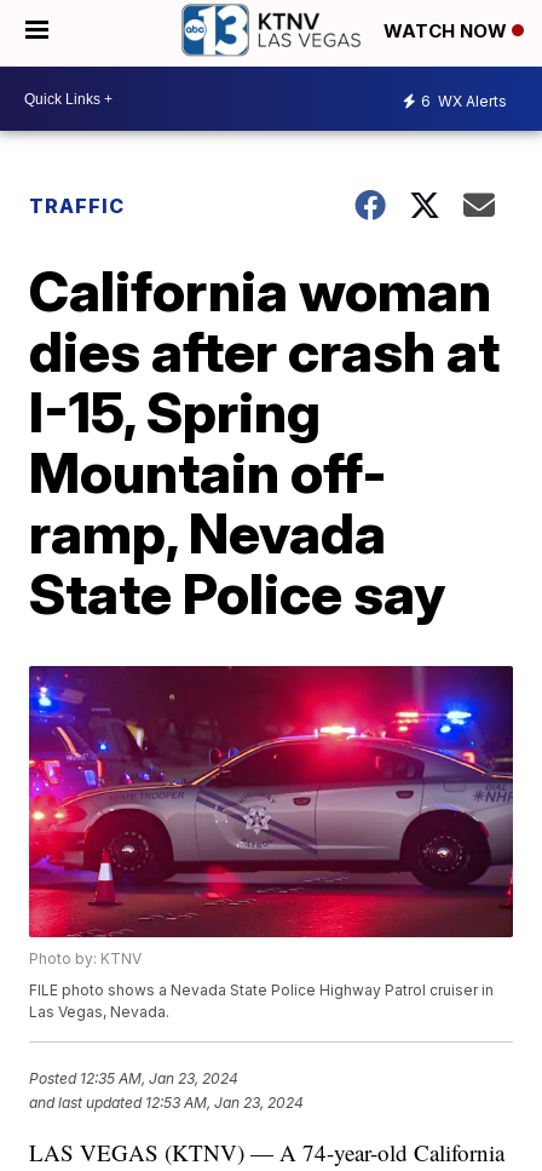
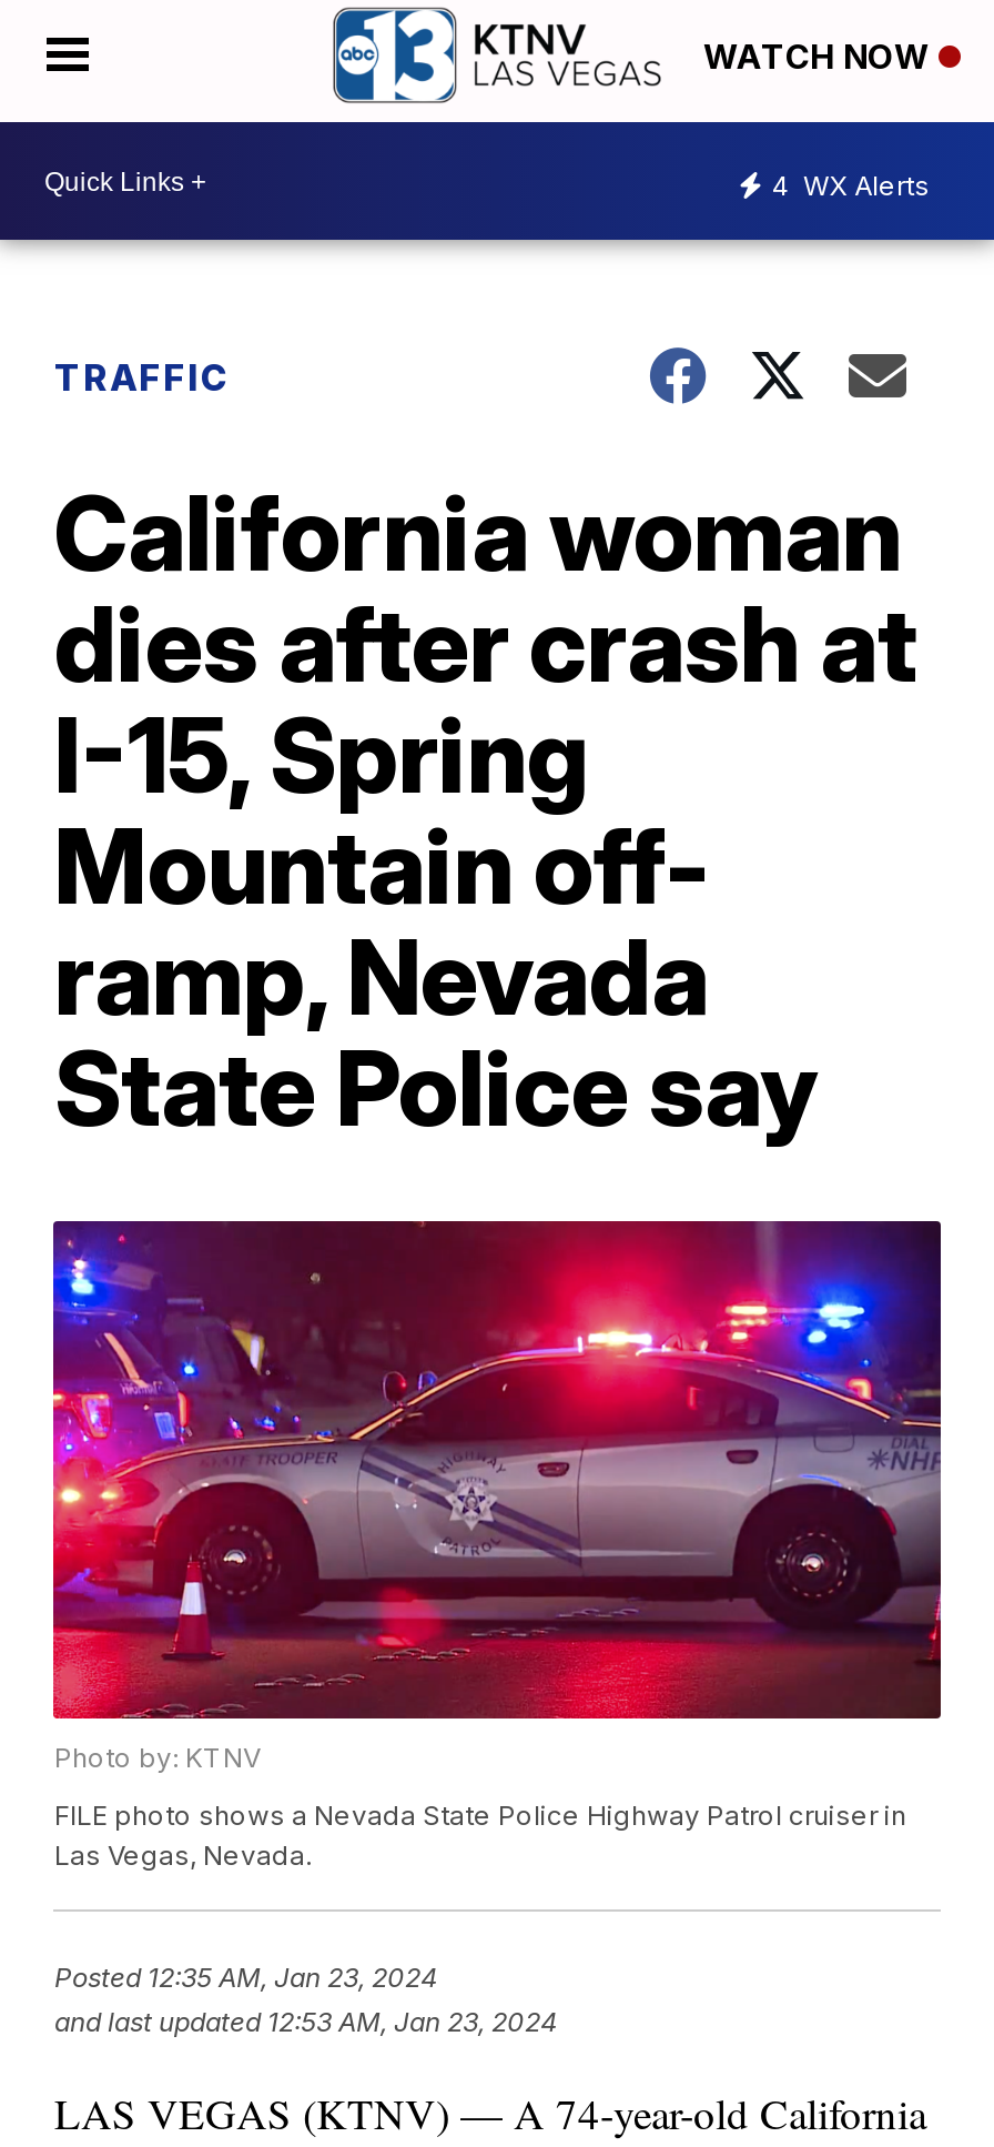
- 6 WX Alerts
+ 4 WX Alerts
